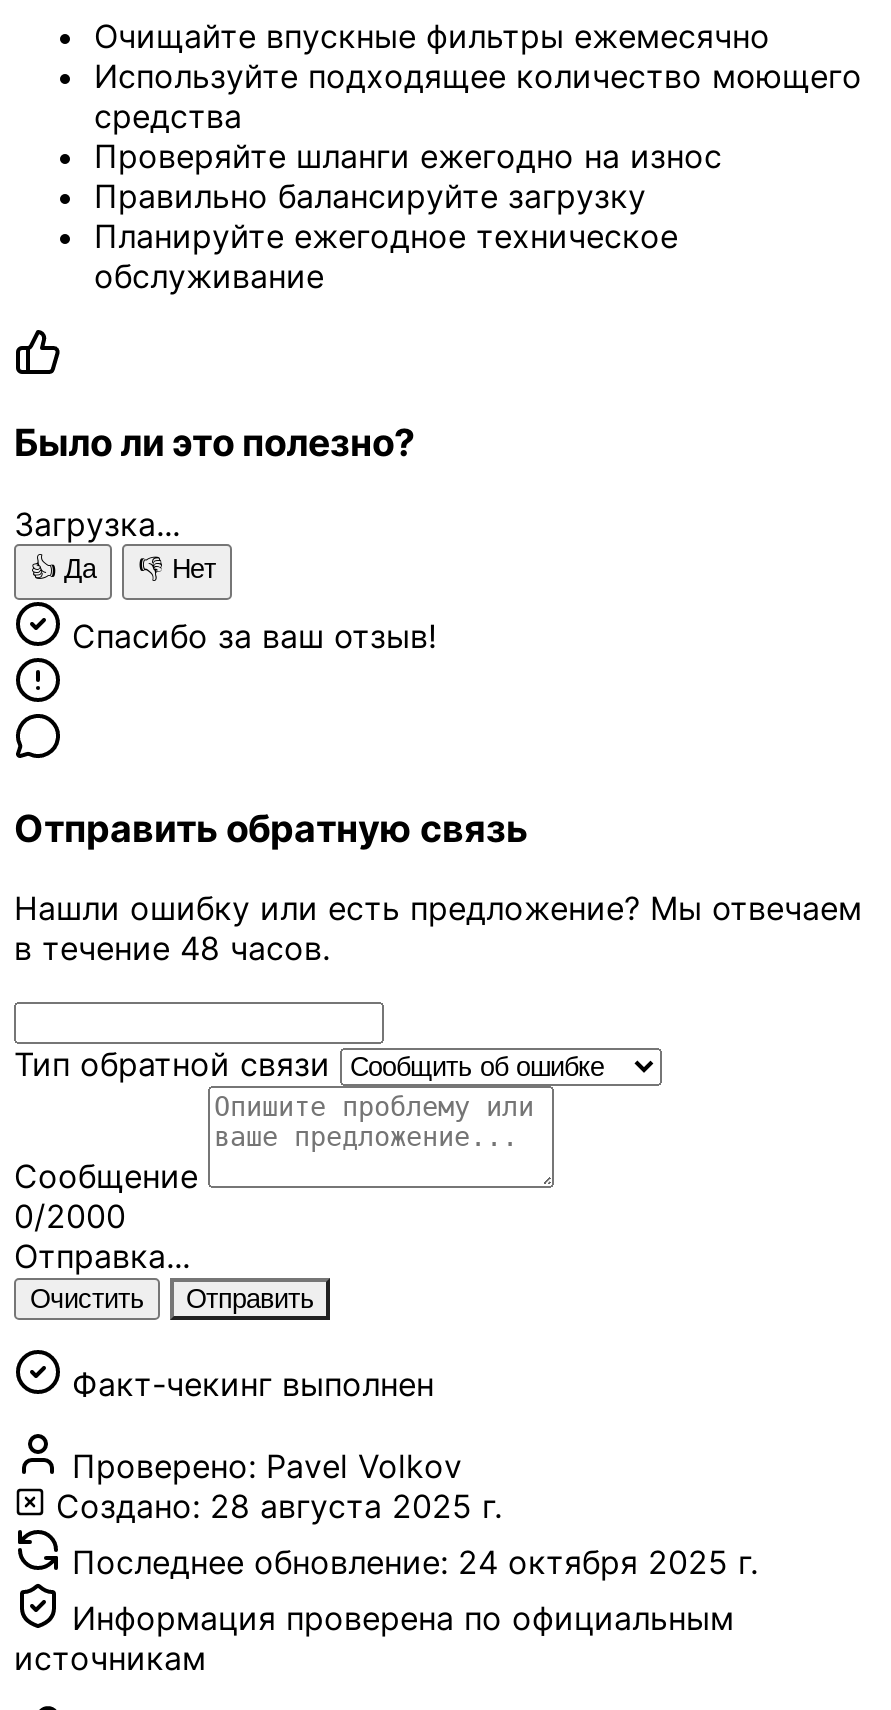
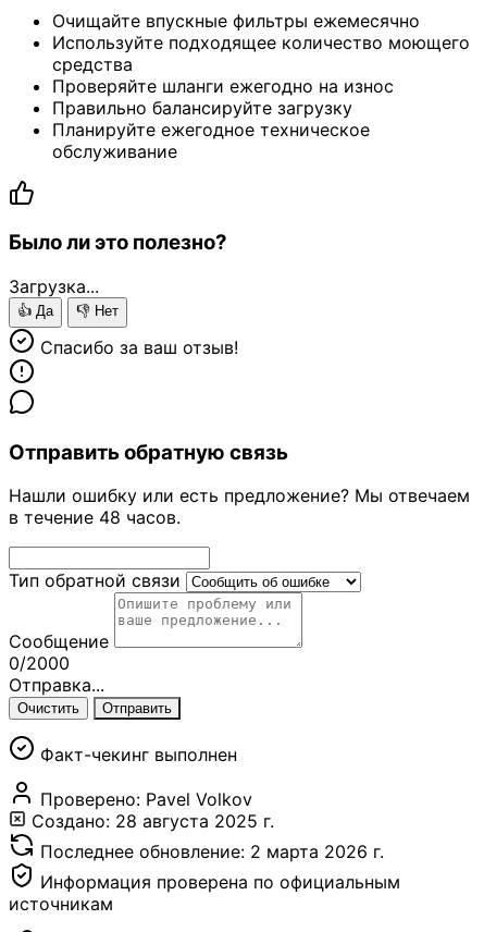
- Последнее обновление: 24 октября 2025 г.
+ Последнее обновление: 2 марта 2026 г.
